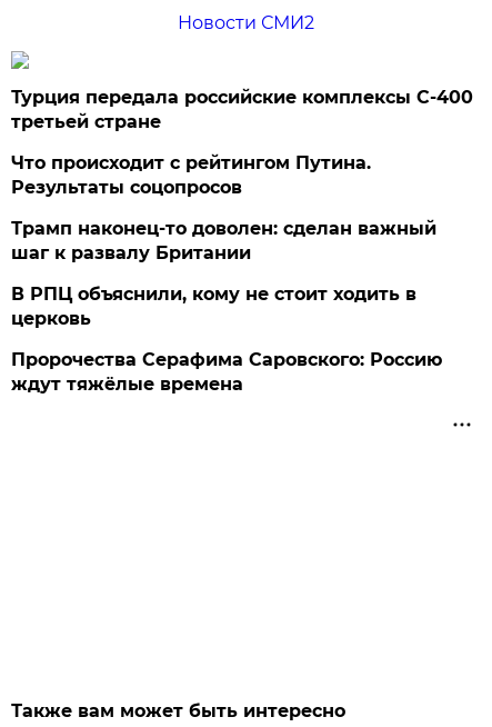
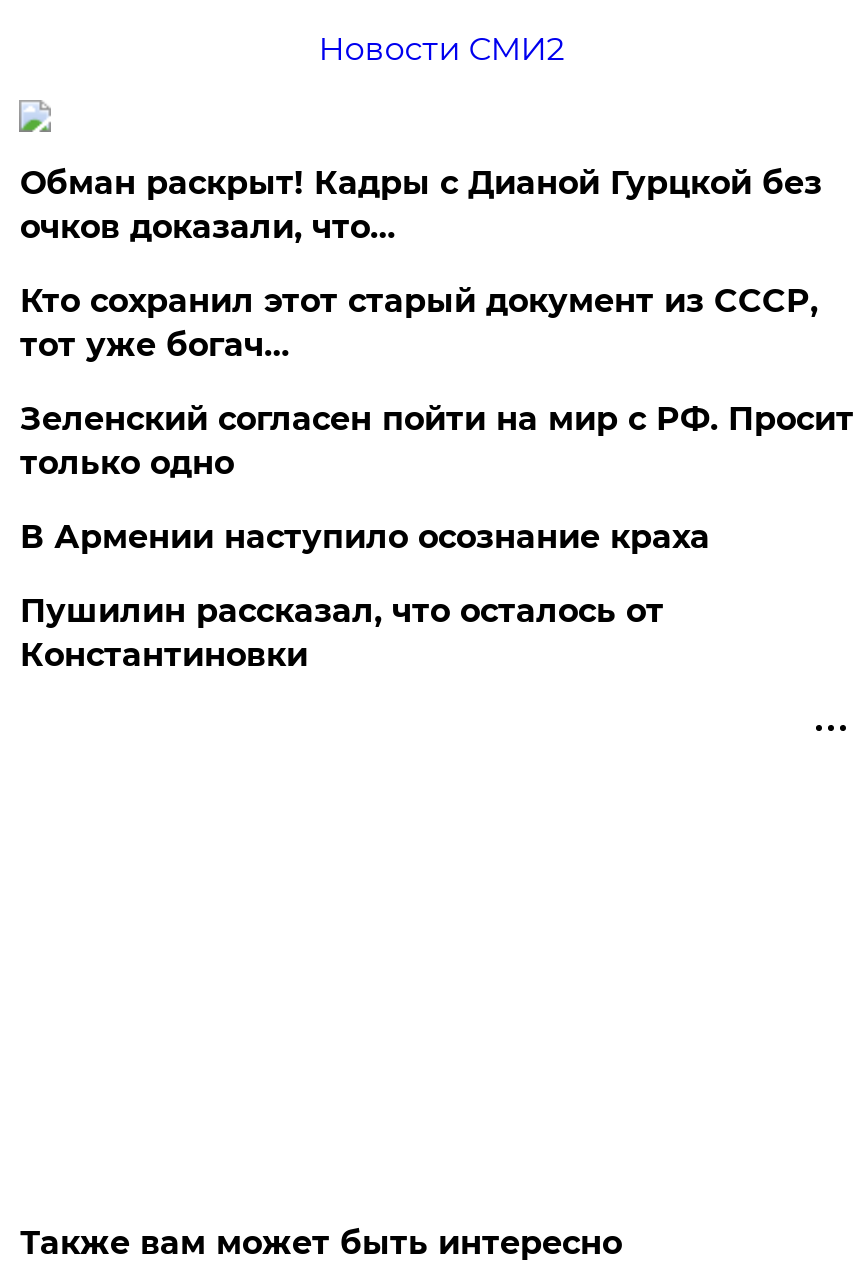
- Турция передала российские комплексы С-400
- третьей стране
+ Обман раскрыт! Кадры с Дианой Гурцкой без
+ очков доказали, что…

- Что происходит с рейтингом Путина.
- Результаты соцопросов
+ Кто сохранил этот старый документ из СССР,
+ тот уже богач…

- Трамп наконец-то доволен: сделан важный
- шаг к развалу Британии
+ Зеленский согласен пойти на мир с РФ. Просит
+ только одно

- В РПЦ объяснили, кому не стоит ходить в
- церковь
+ В Армении наступило осознание краха

- Пророчества Серафима Саровского: Россию
- ждут тяжёлые времена
+ Пушилин рассказал, что осталось от
+ Константиновки
